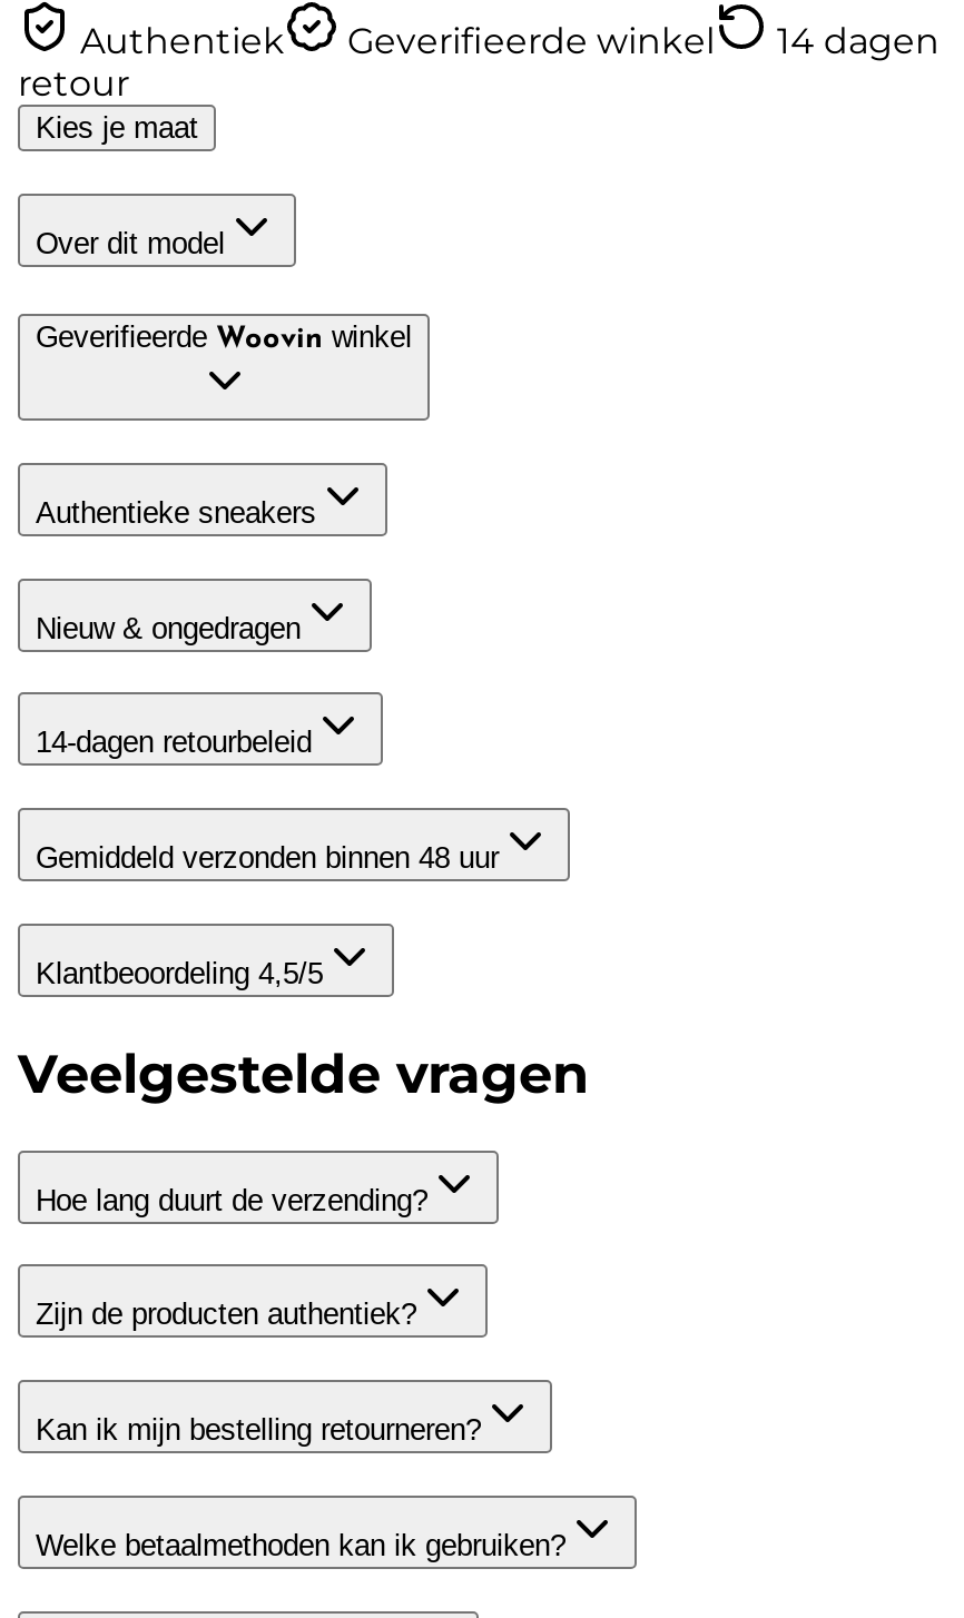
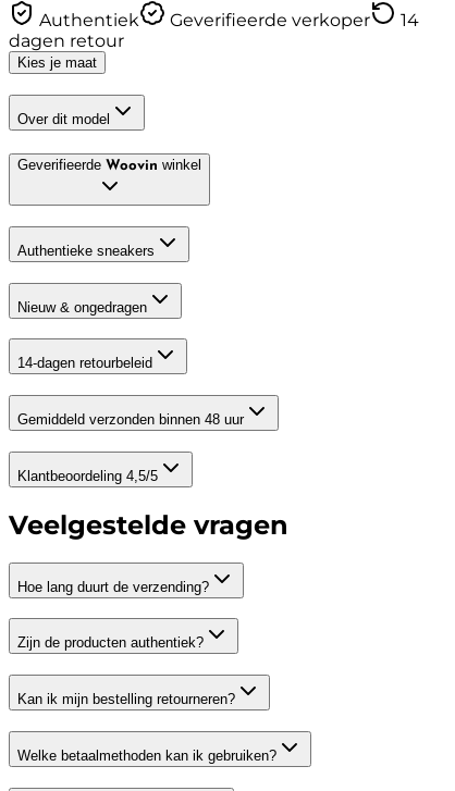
- Geverifieerde winkel
- 14 dagen
- retour
+ Geverifieerde verkoper
+ 14
+ dagen retour
